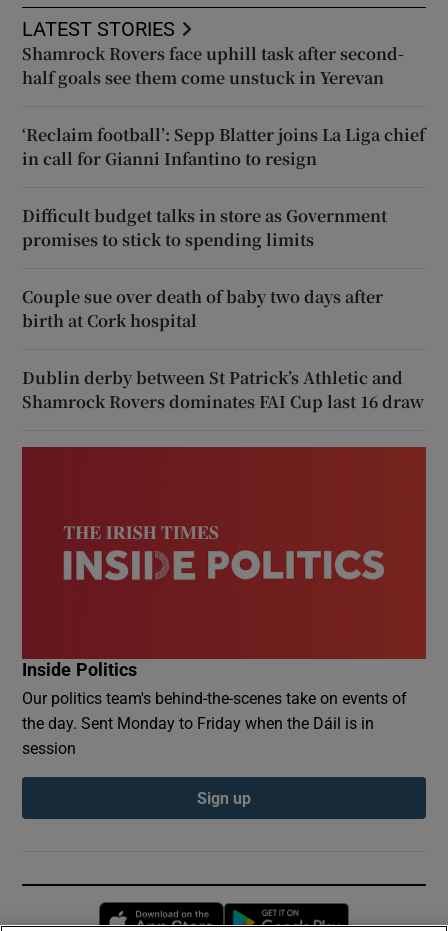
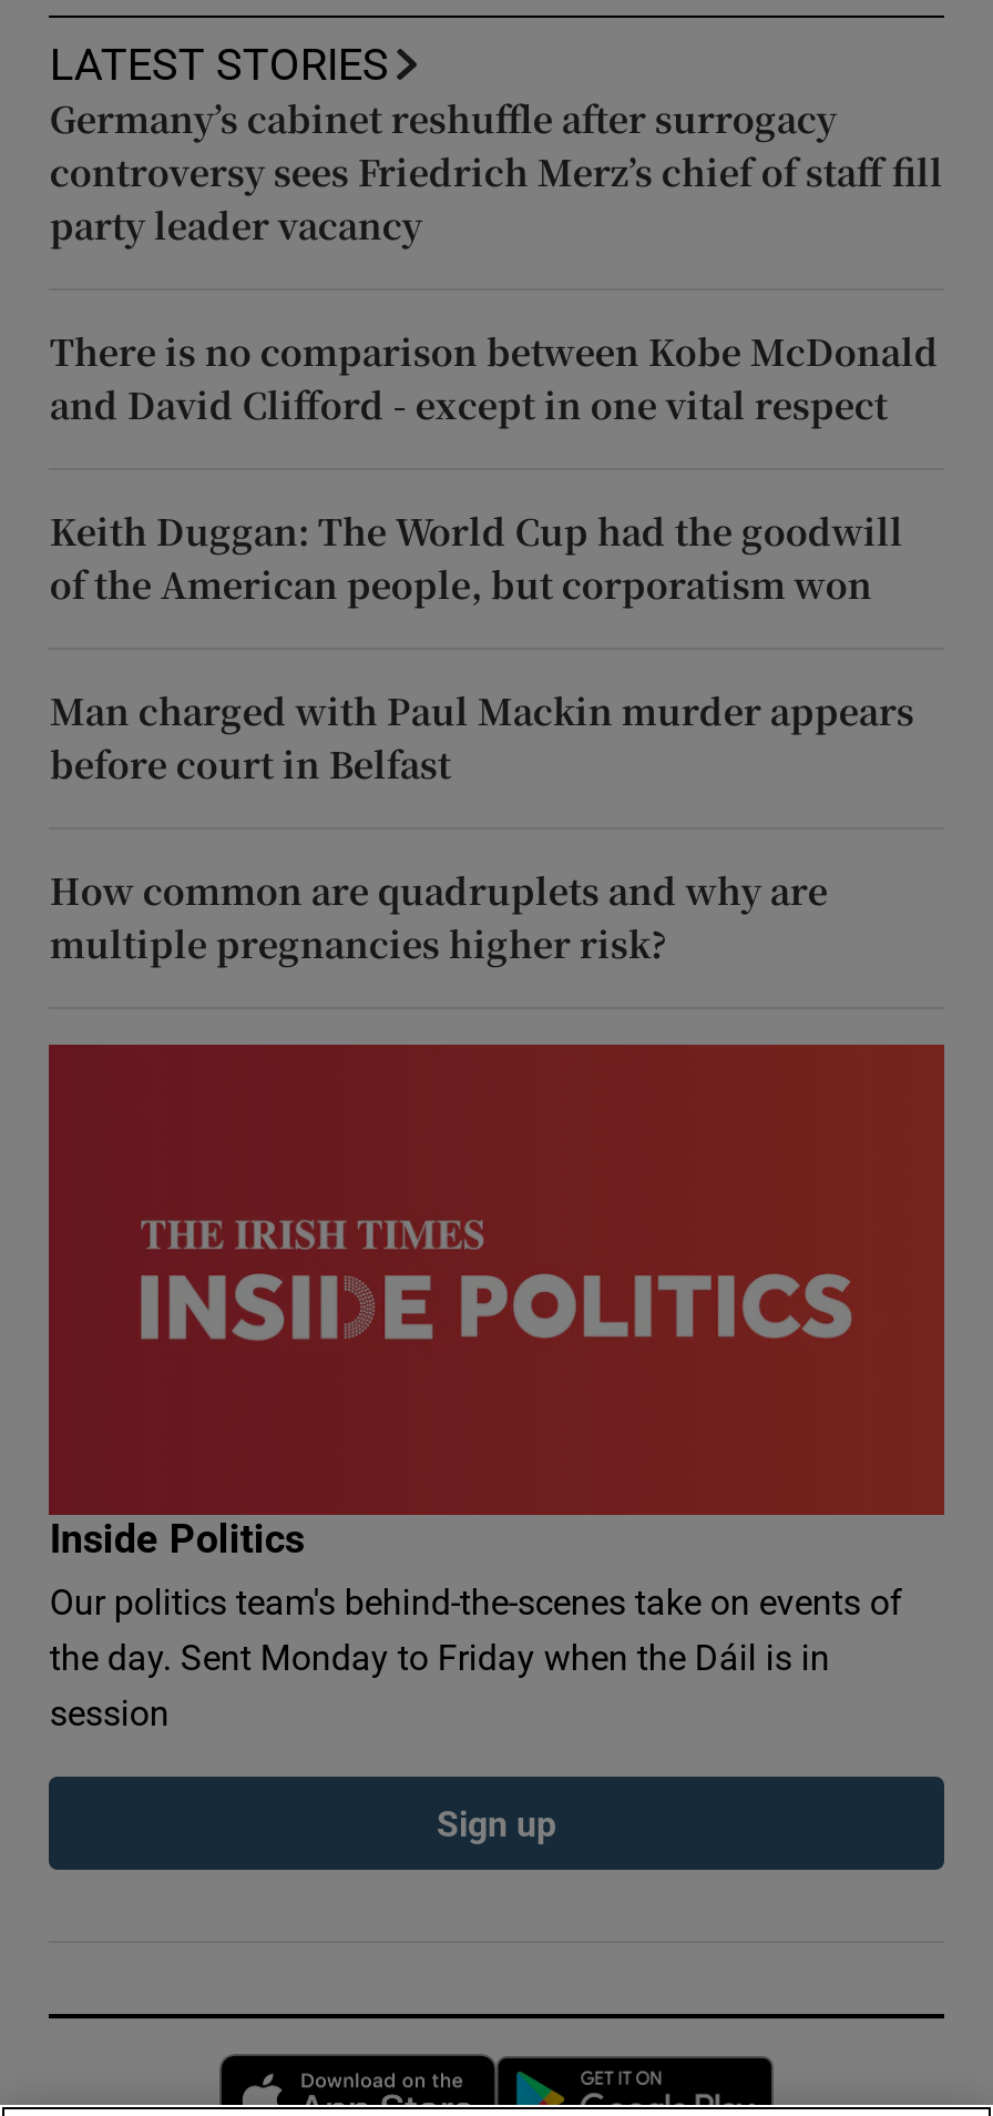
- Shamrock Rovers face uphill task after second-
- half goals see them come unstuck in Yerevan
+ Germany’s cabinet reshuffle after surrogacy
+ controversy sees Friedrich Merz’s chief of staff fill
+ party leader vacancy

- ‘Reclaim football’: Sepp Blatter joins La Liga chief
- in call for Gianni Infantino to resign
+ There is no comparison between Kobe McDonald
+ and David Clifford - except in one vital respect

- Difficult budget talks in store as Government
- promises to stick to spending limits
+ Keith Duggan: The World Cup had the goodwill
+ of the American people, but corporatism won

- Couple sue over death of baby two days after
- birth at Cork hospital
+ Man charged with Paul Mackin murder appears
+ before court in Belfast

- Dublin derby between St Patrick’s Athletic and
- Shamrock Rovers dominates FAI Cup last 16 draw
+ How common are quadruplets and why are
+ multiple pregnancies higher risk?
